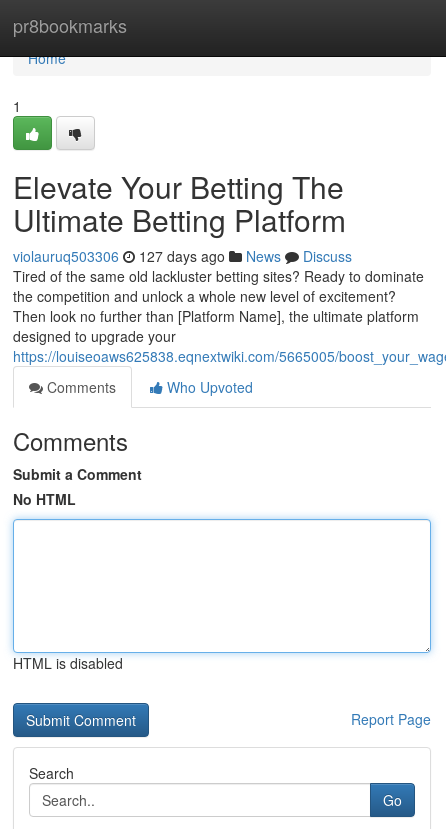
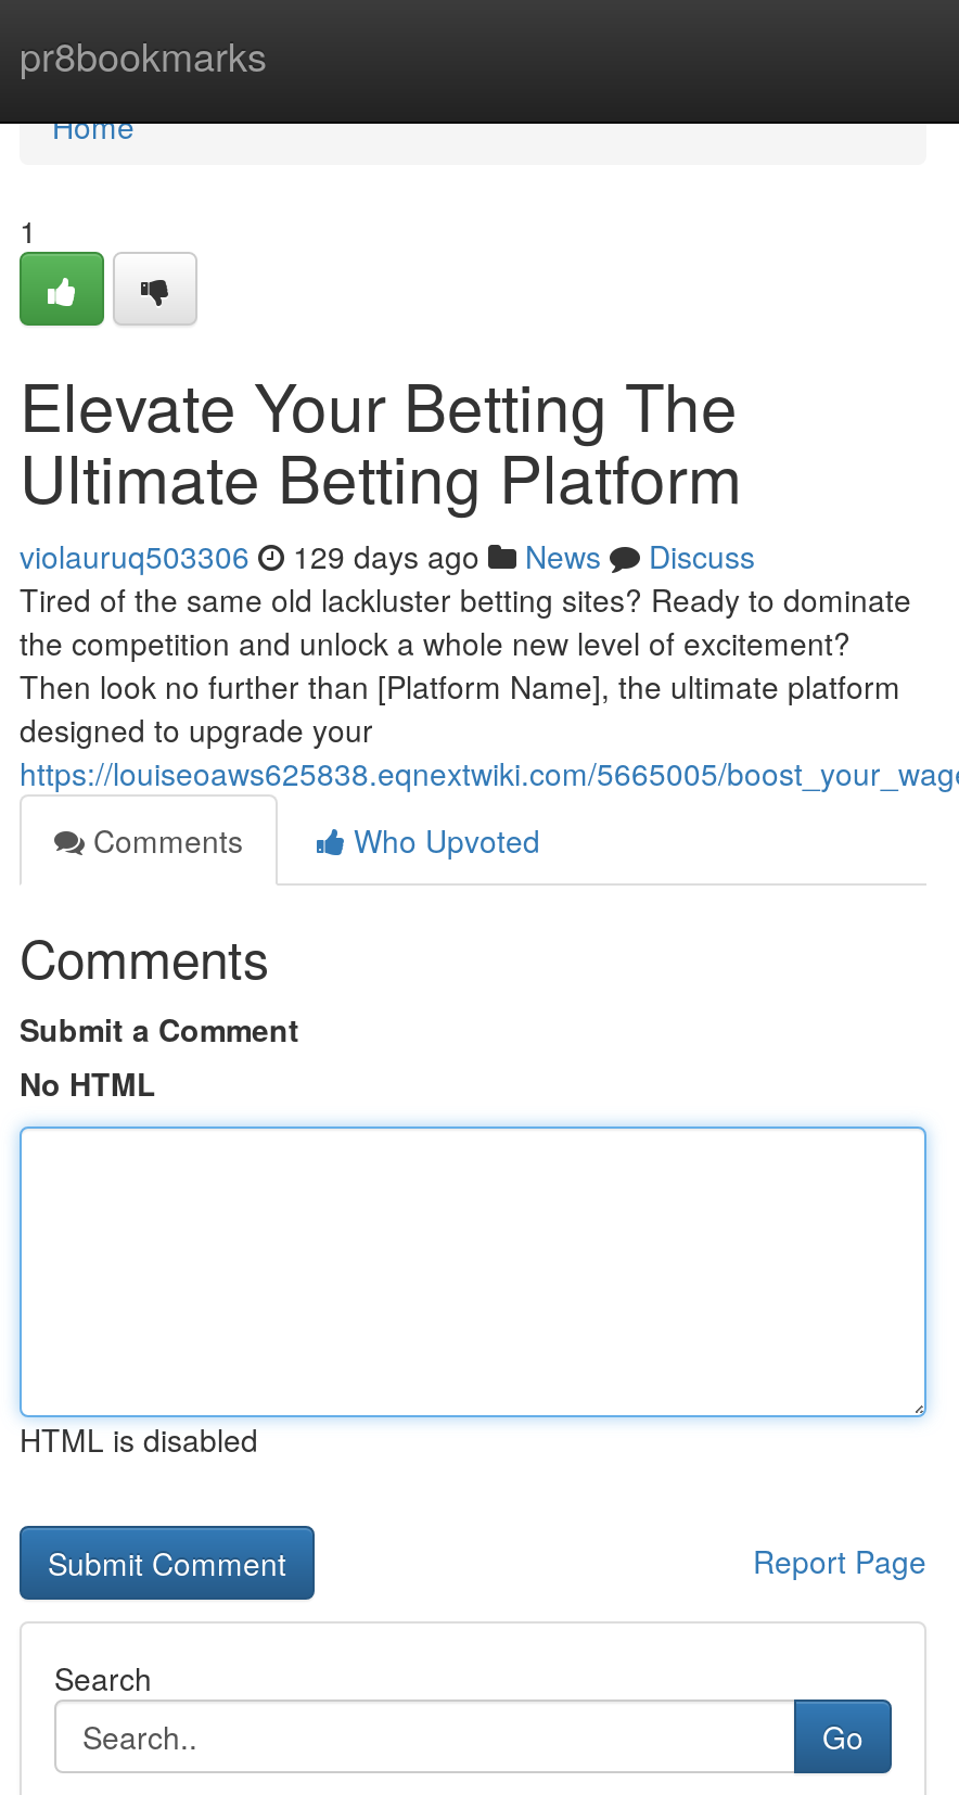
- violauruq503306 127 days ago News Discuss
+ violauruq503306 129 days ago News Discuss
